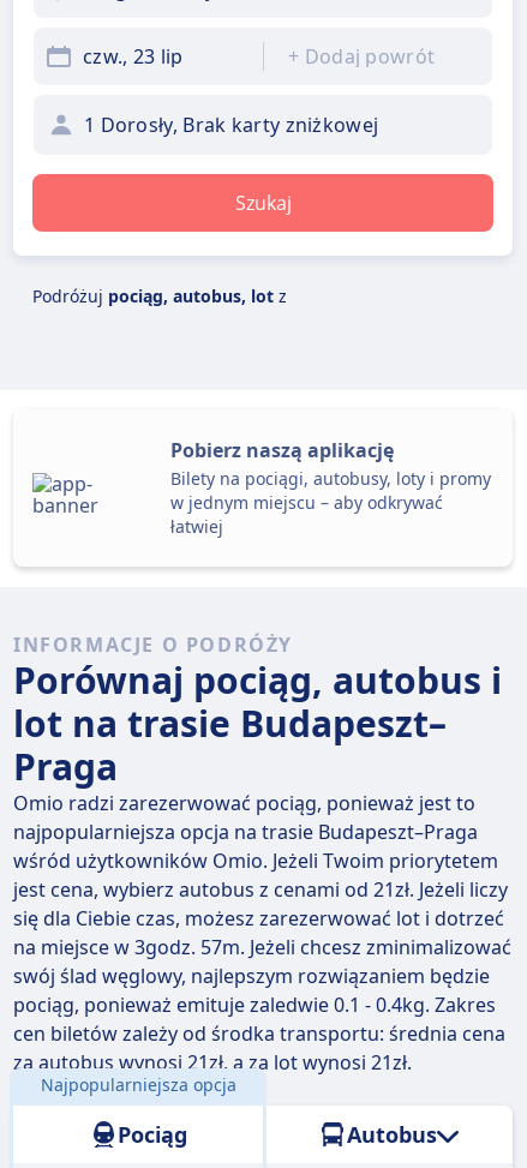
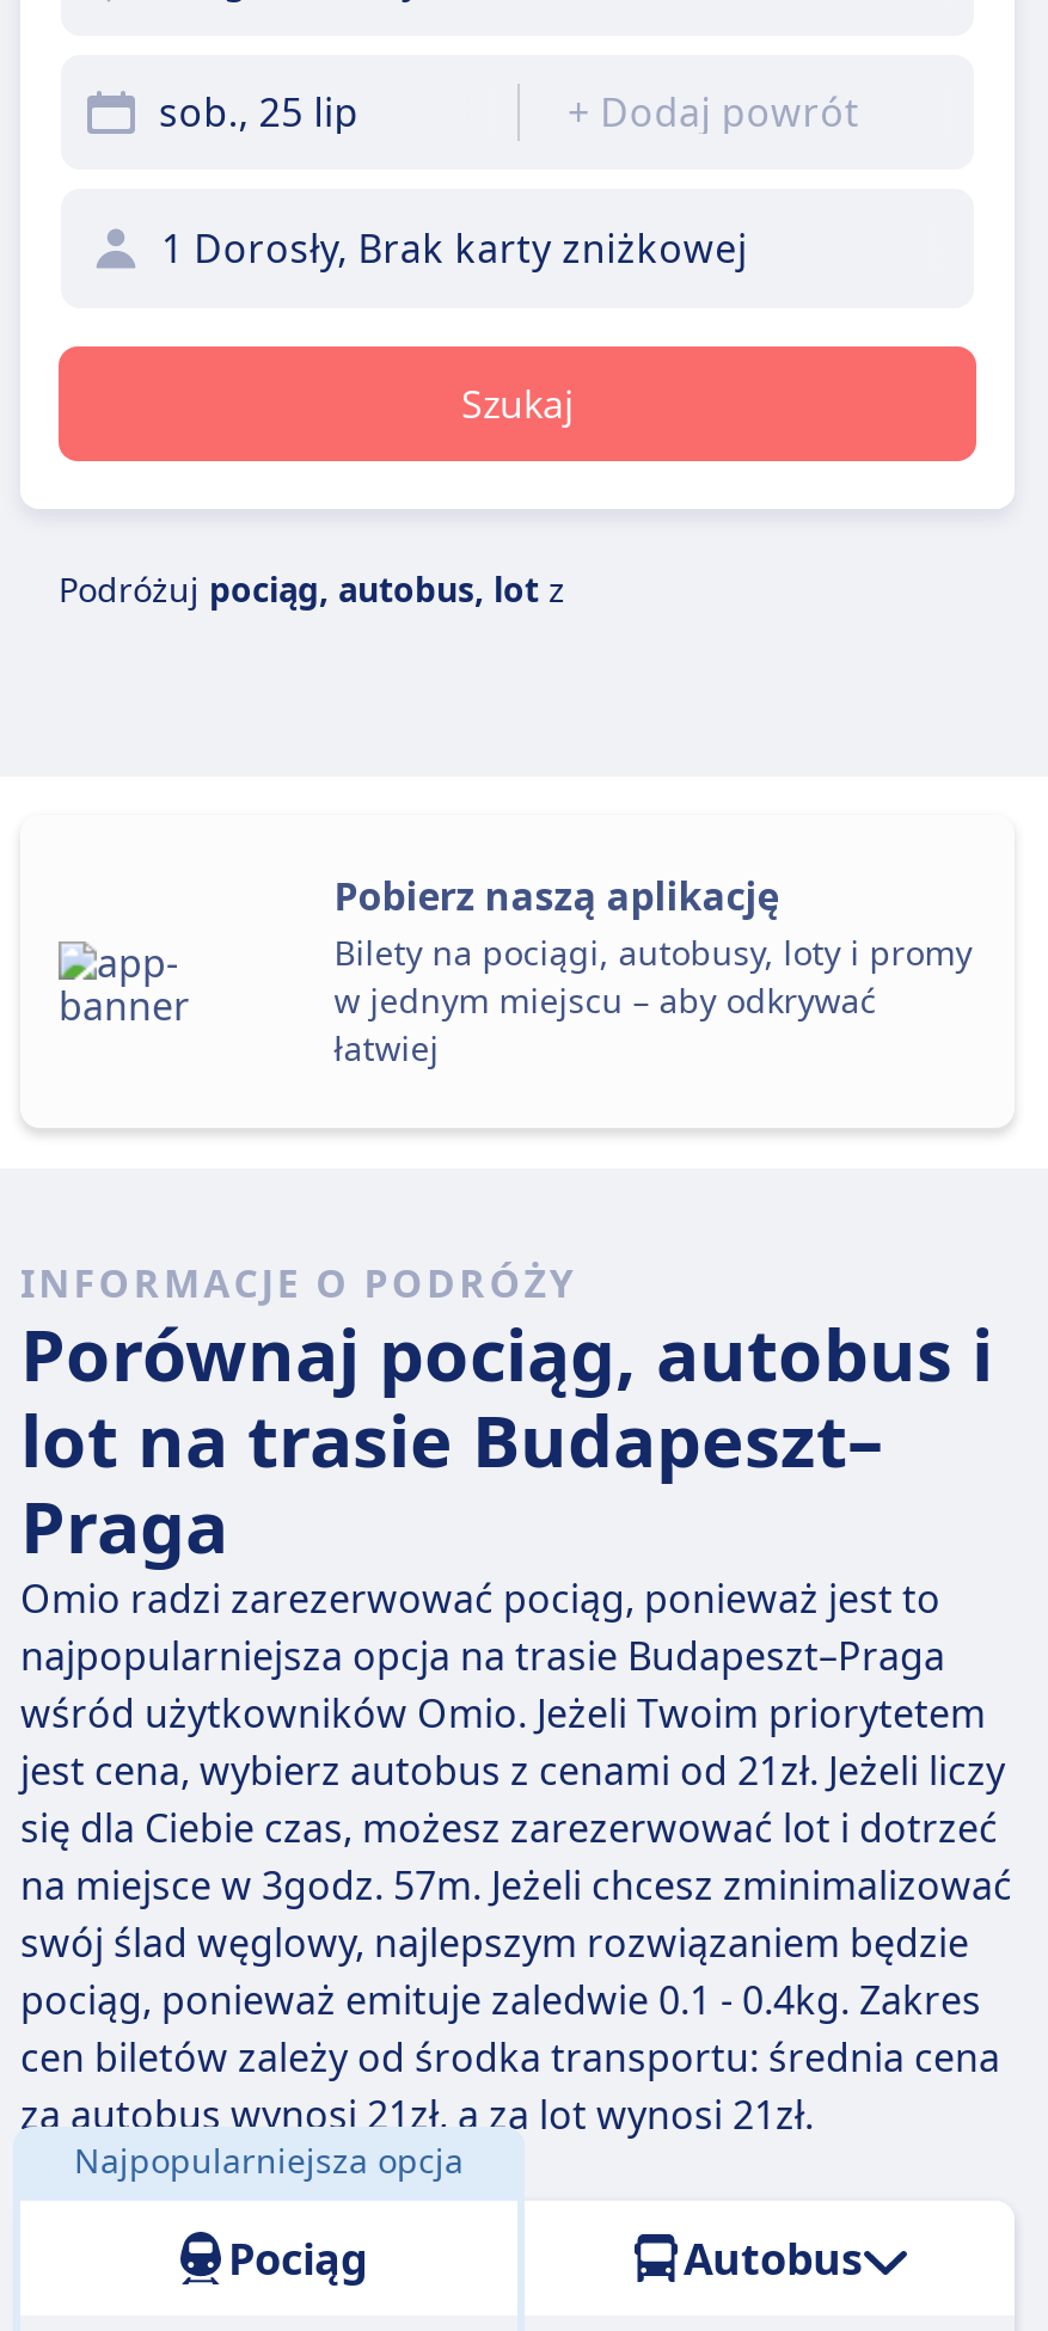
- czw., 23 lip
+ sob., 25 lip
